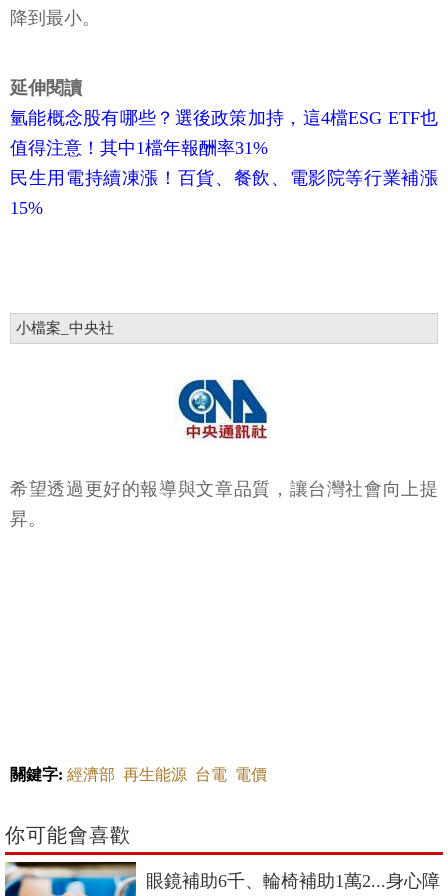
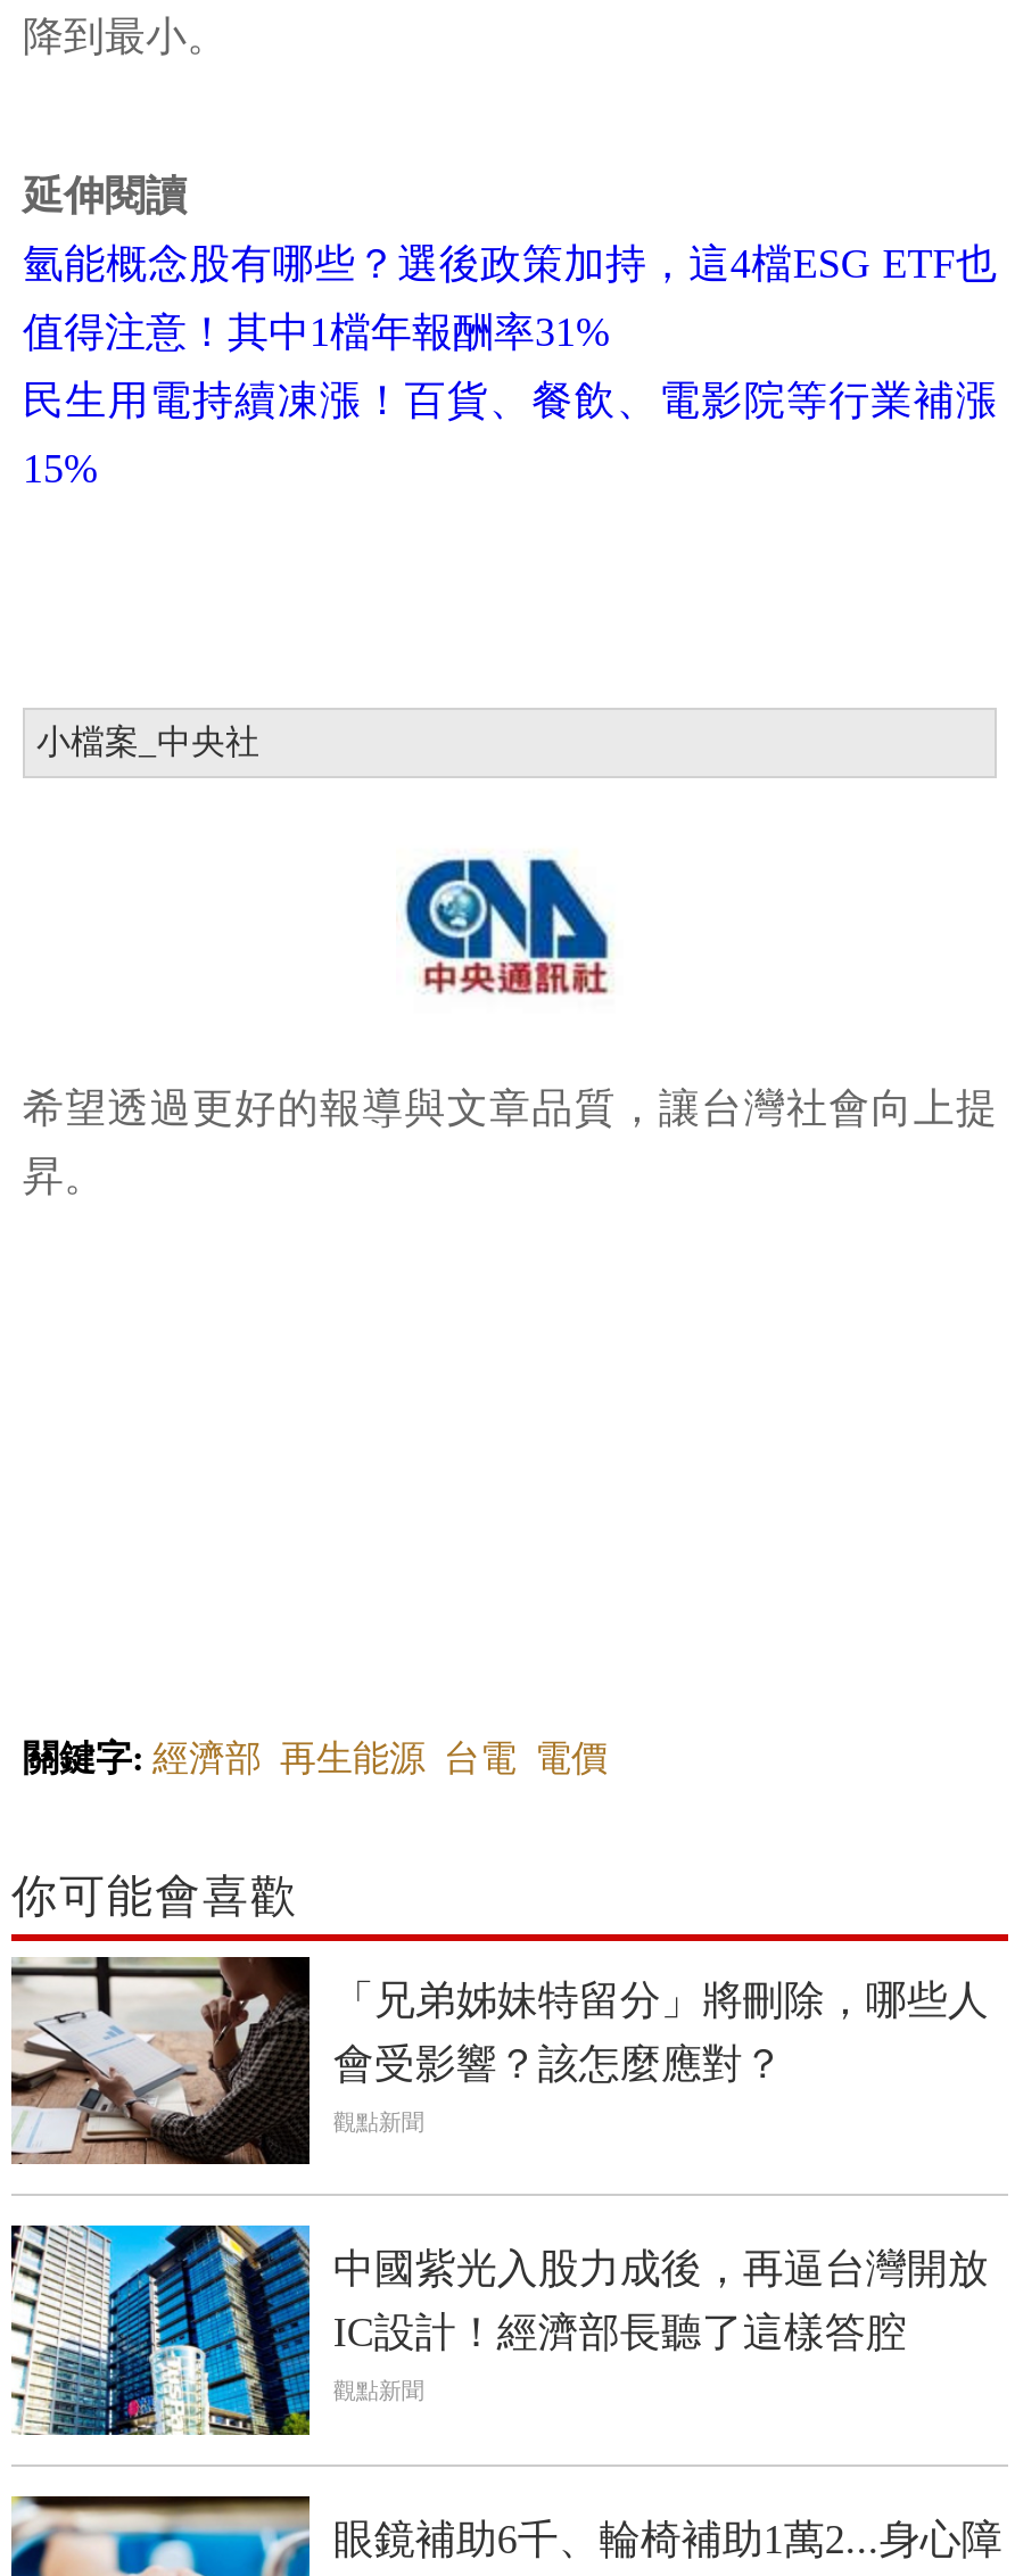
+ [image]
+ 「兄弟姊妹特留分」將刪除，哪些人
+ 會受影響？該怎麼應對？
+ 觀點新聞
+ 中國紫光入股力成後，再逼台灣開放
+ IC設計！經濟部長聽了這樣答腔
+ 觀點新聞

+ [image]
